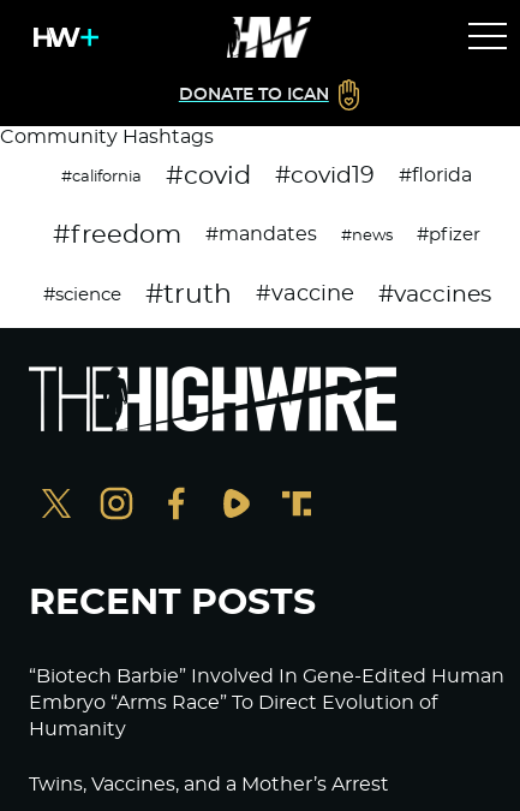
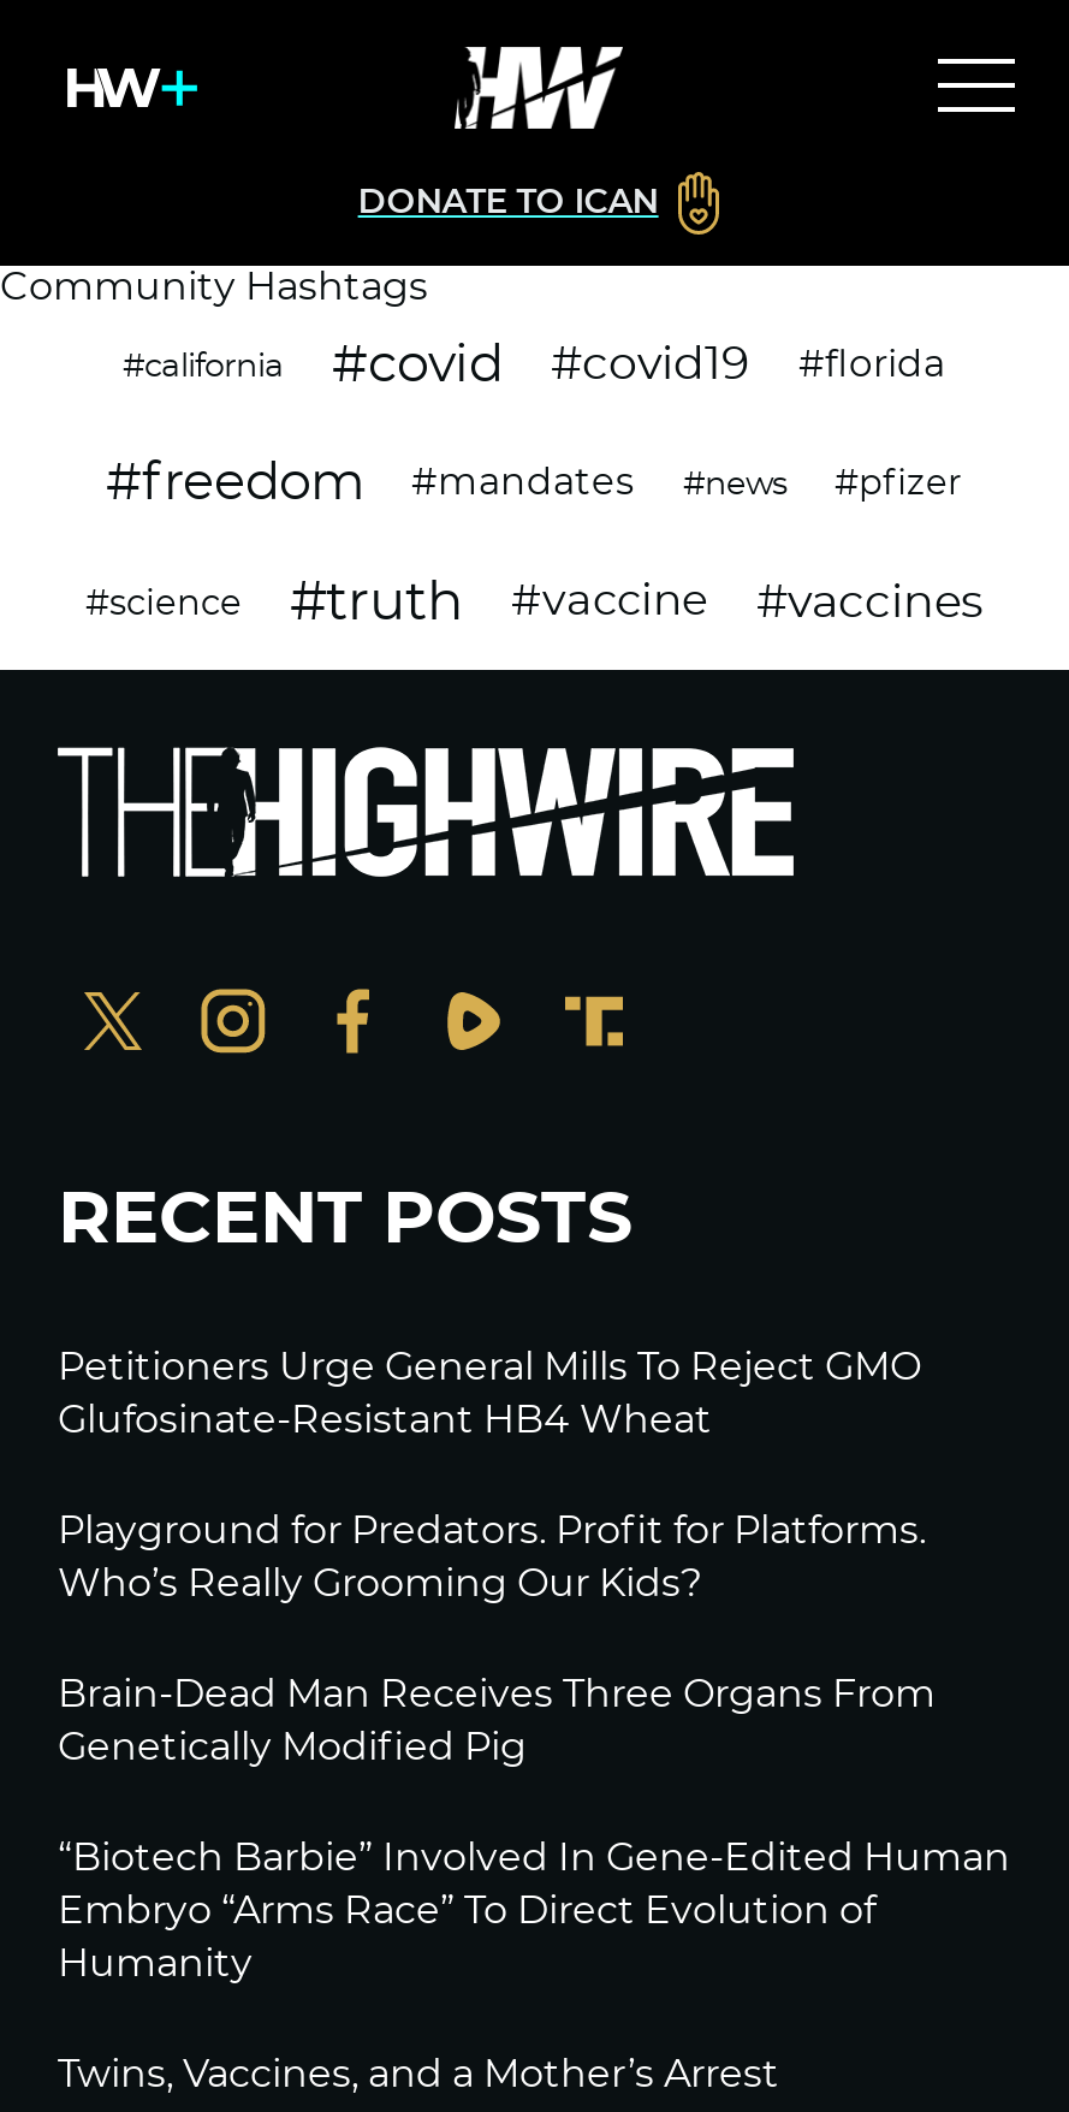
+ Petitioners Urge General Mills To Reject GMO
+ Glufosinate-Resistant HB4 Wheat
+ Playground for Predators. Profit for Platforms.
+ Who’s Really Grooming Our Kids?
+ Brain-Dead Man Receives Three Organs From
+ Genetically Modified Pig
